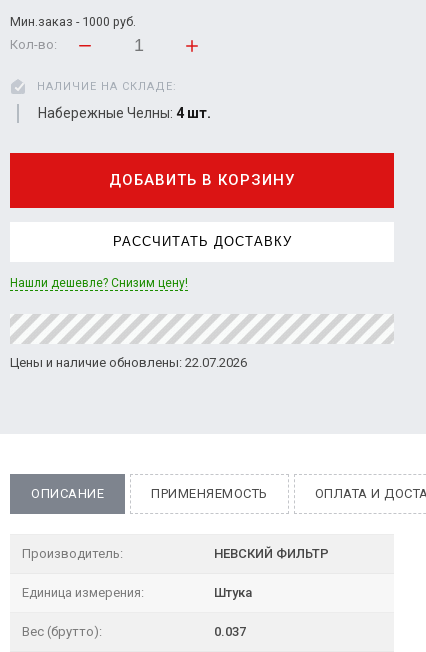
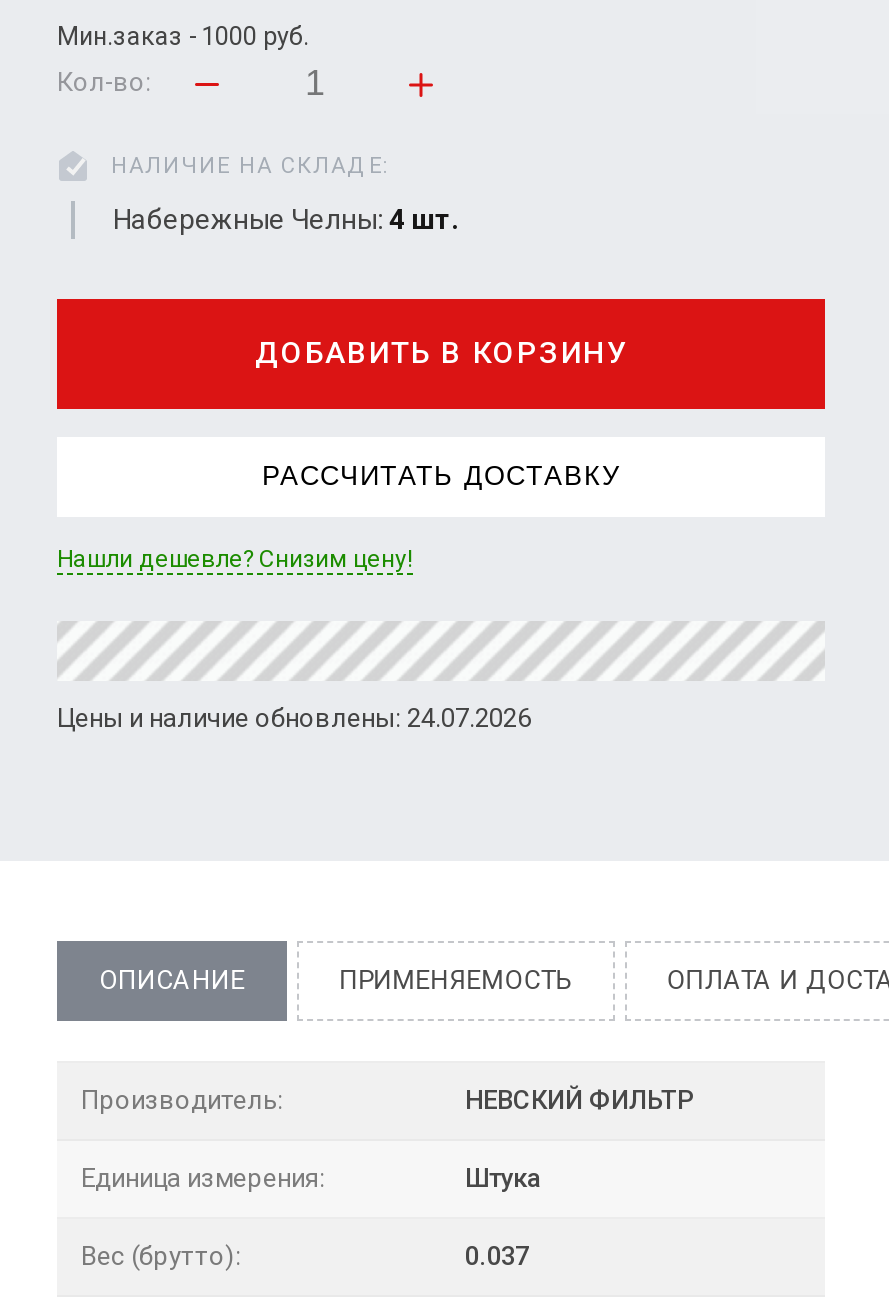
- Цены и наличие обновлены: 22.07.2026
+ Цены и наличие обновлены: 24.07.2026
